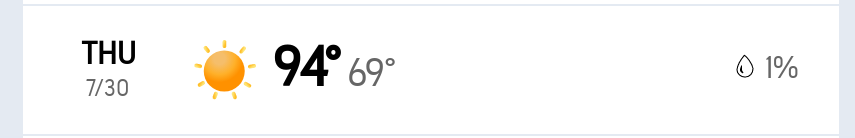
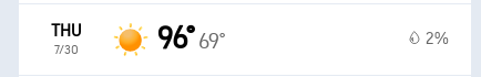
- 94° 69°
+ 96° 69°

- 1%
+ 2%
